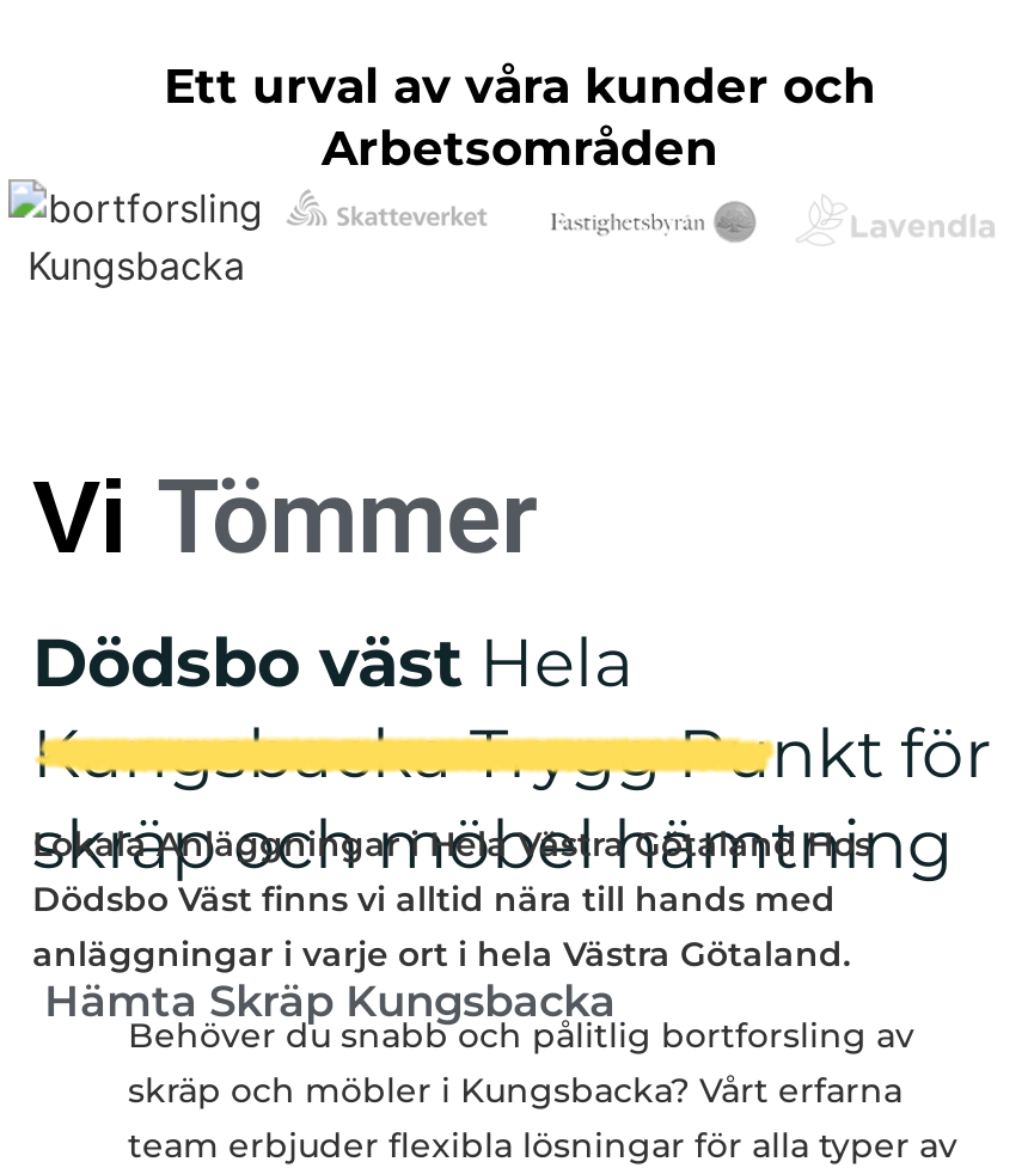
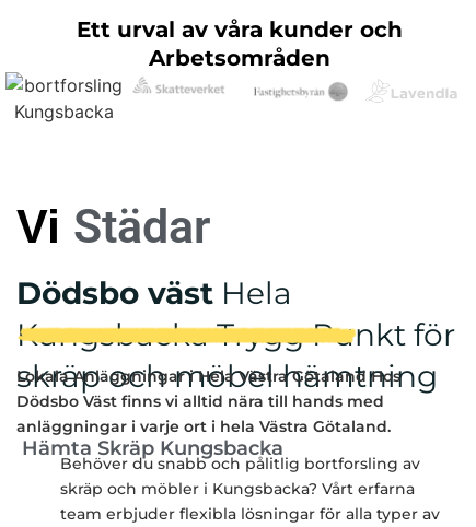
- Vi Tömmer
+ Vi Städar
